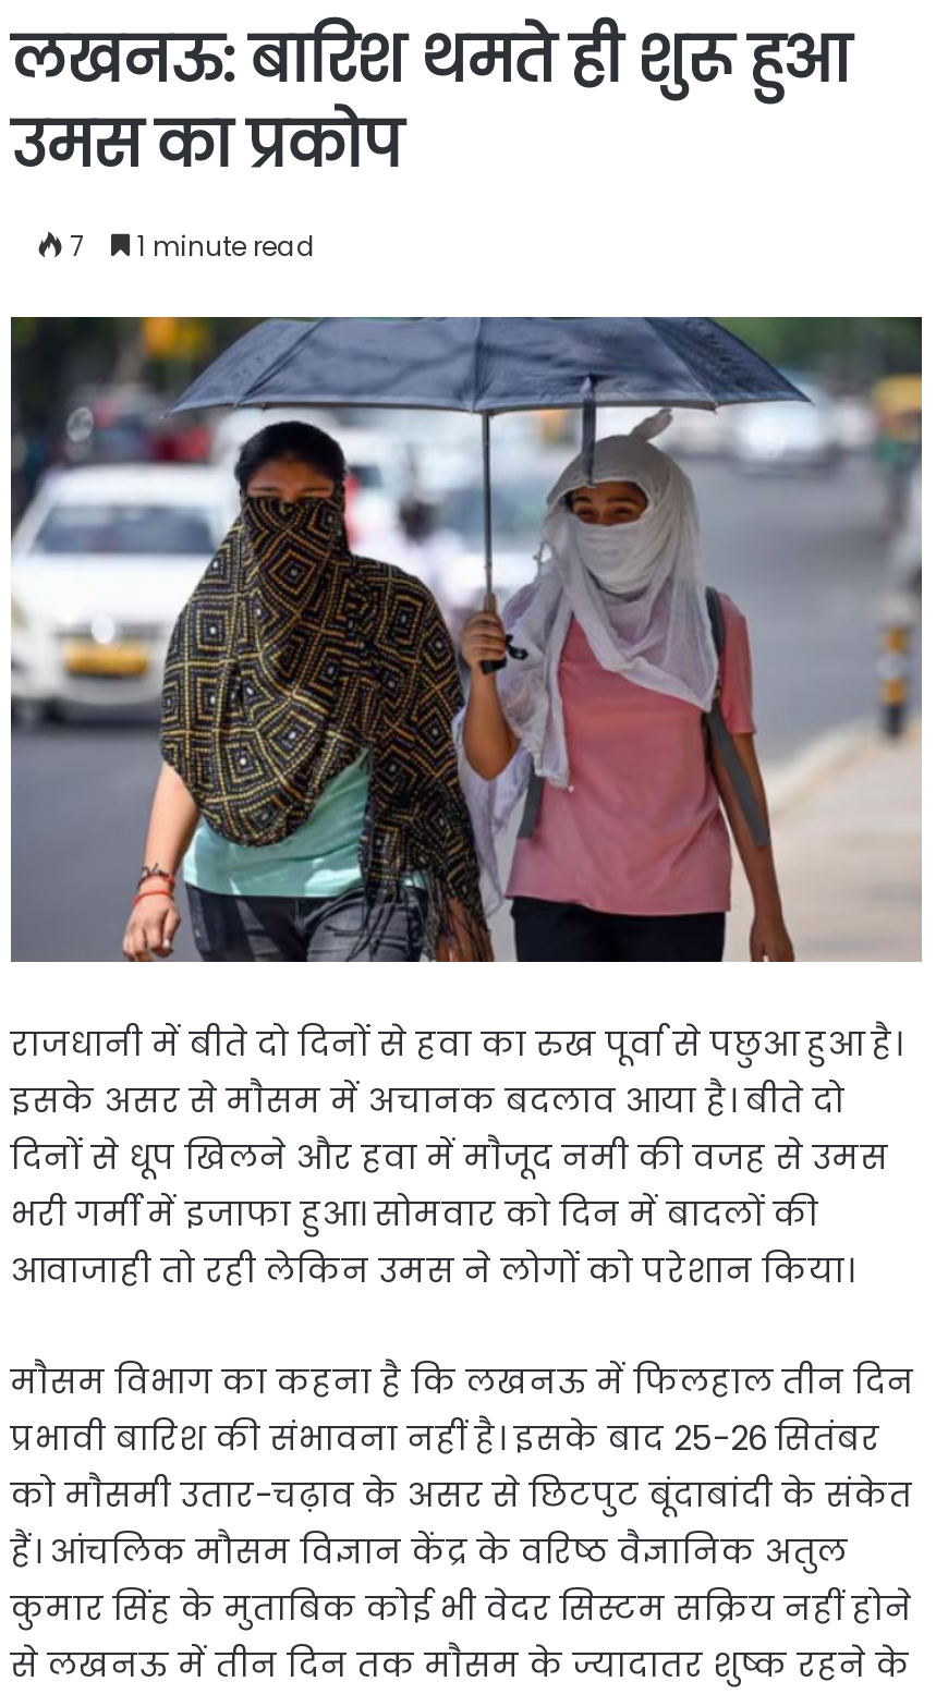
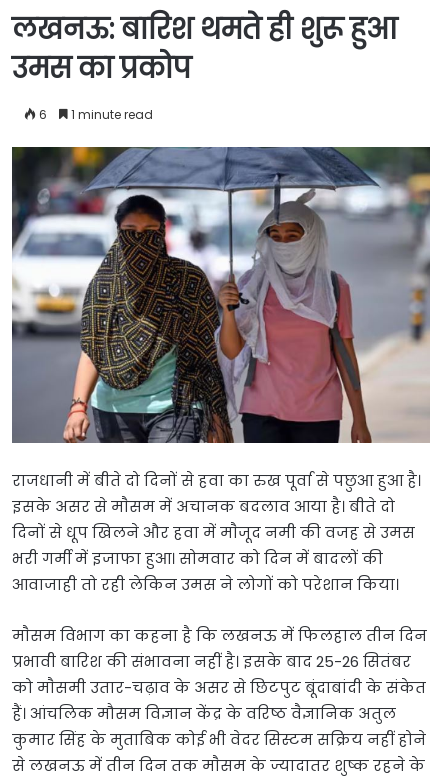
- 7 1 minute read
+ 6 1 minute read
